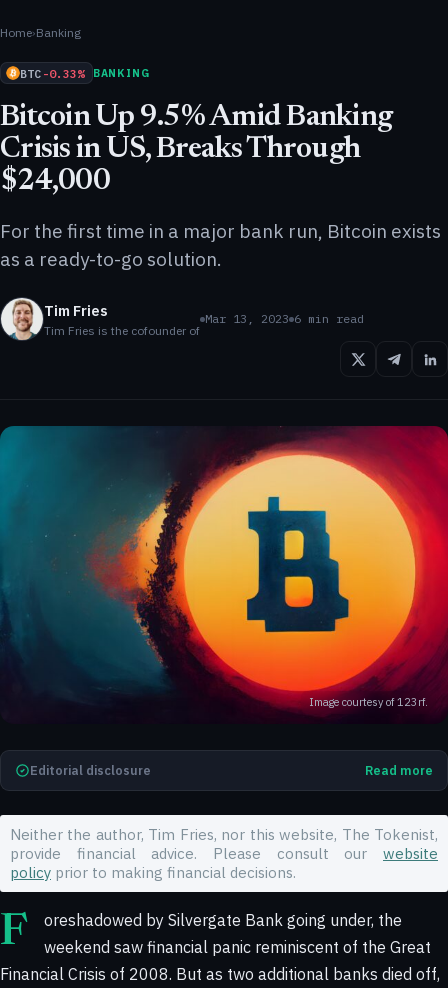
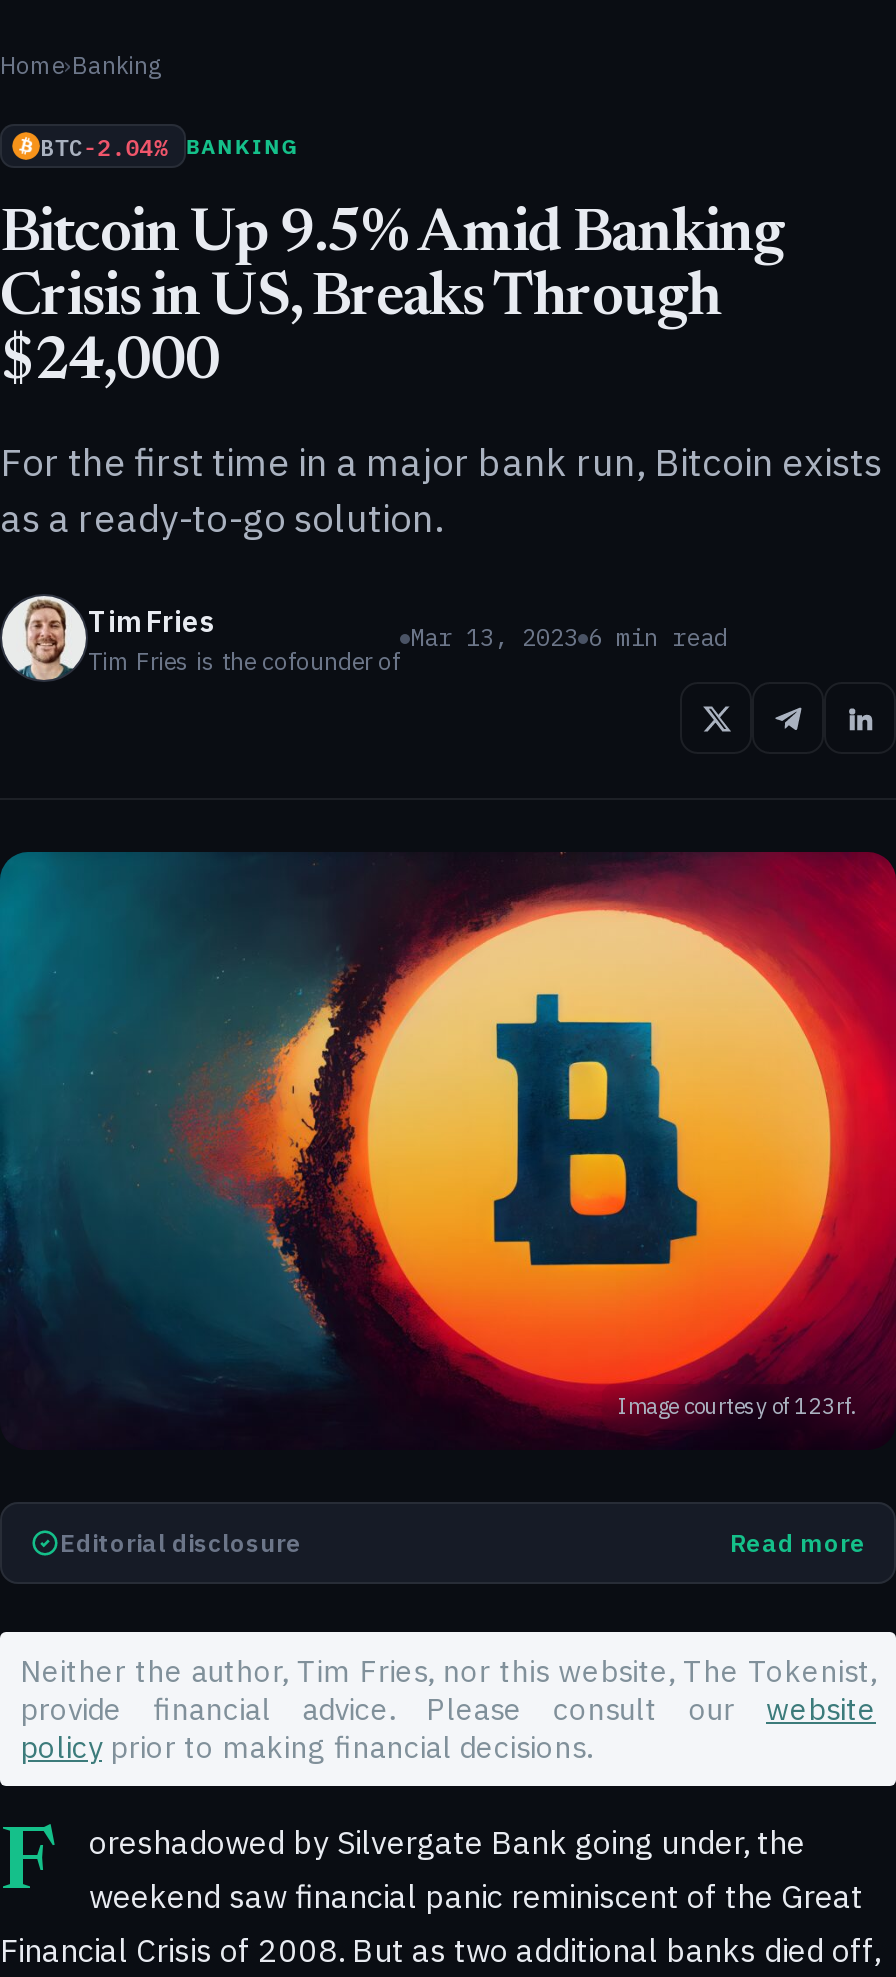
- BTC-0.33% BANKING
+ BTC-2.04% BANKING
